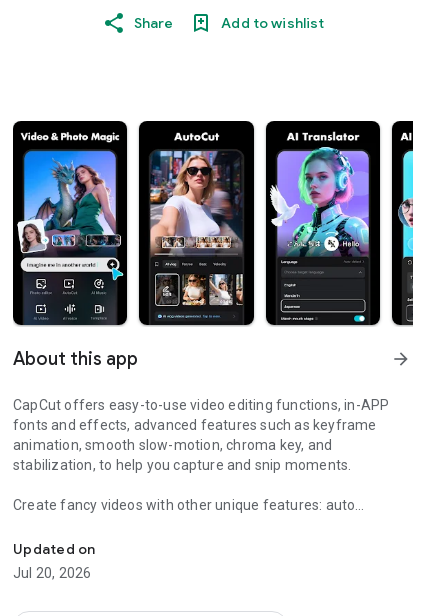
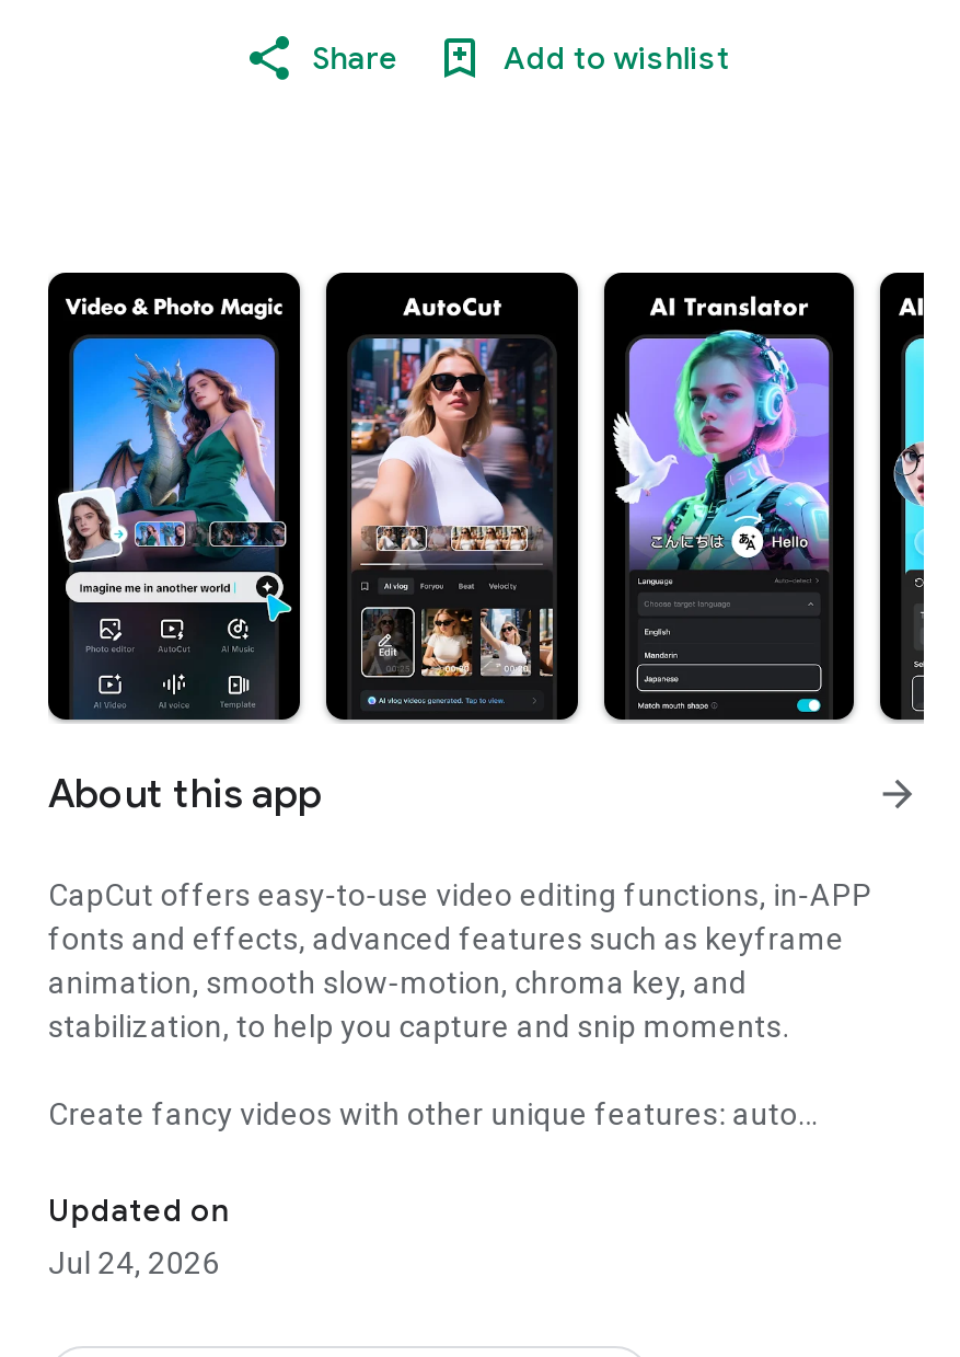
- Jul 20, 2026
+ Jul 24, 2026
